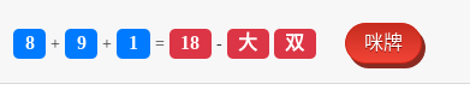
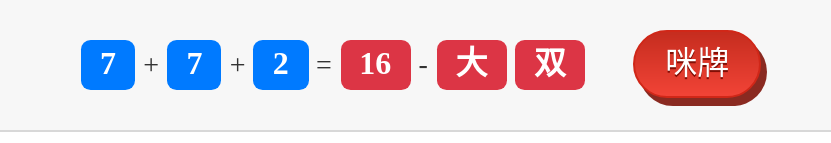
- 8
+ 7

- 9
+ 7

- 1
+ 2

- 18
+ 16
